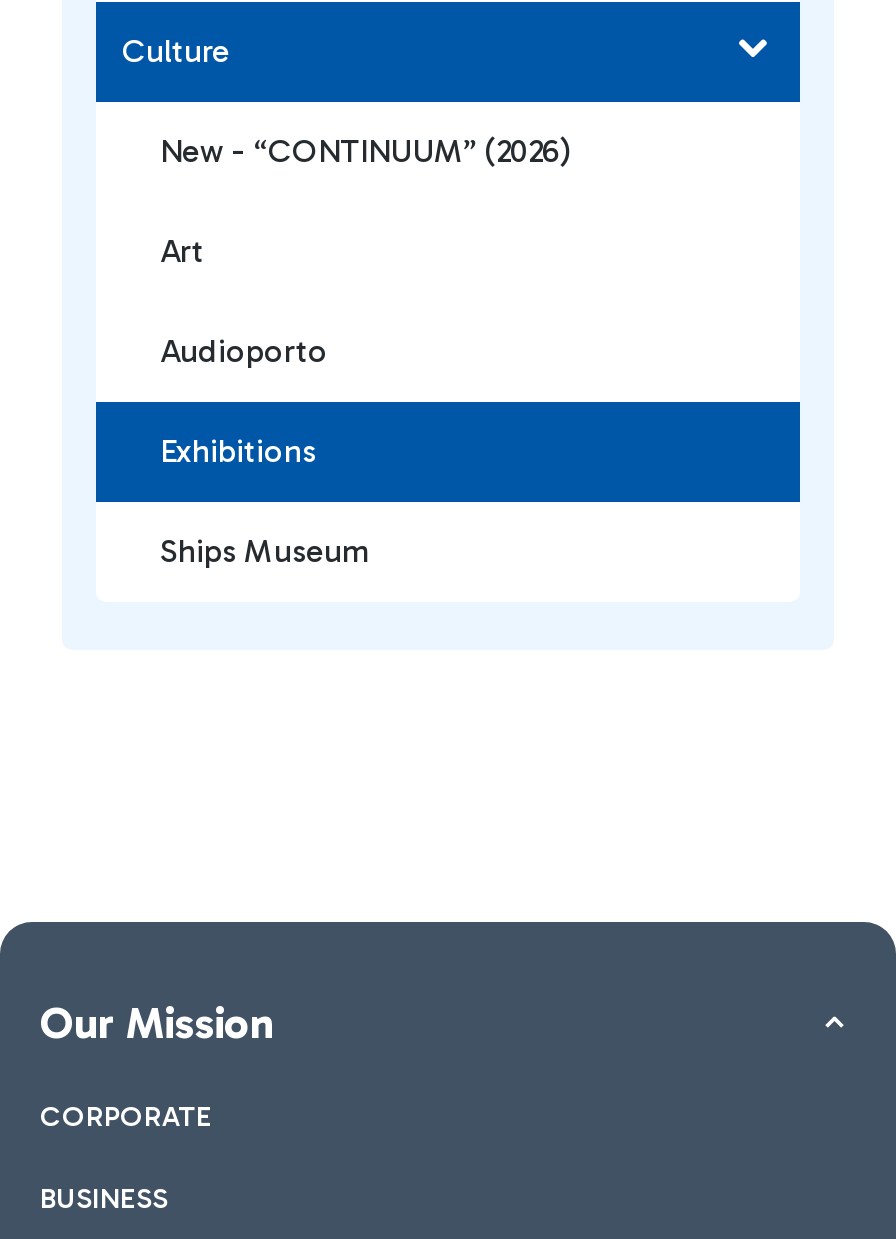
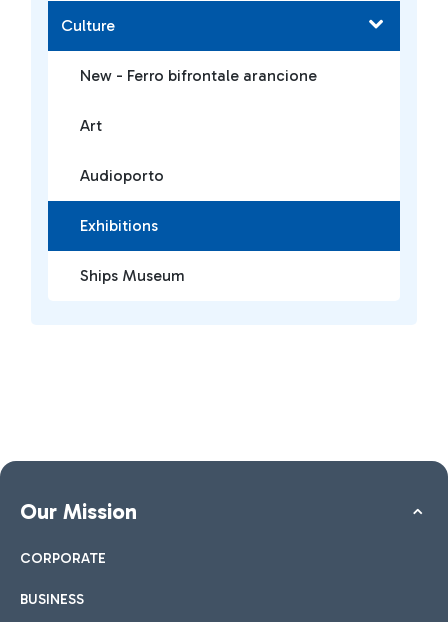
- New - “CONTINUUM” (2026)
+ New - Ferro bifrontale arancione
